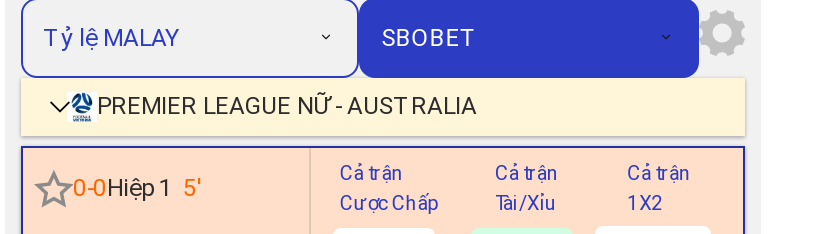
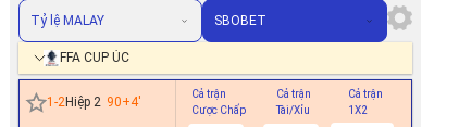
- PREMIER LEAGUE NỮ - AUSTRALIA
+ FFA CUP ÚC

- 0-0Hiệp 1 5'
+ 1-2Hiệp 2 90+4'
